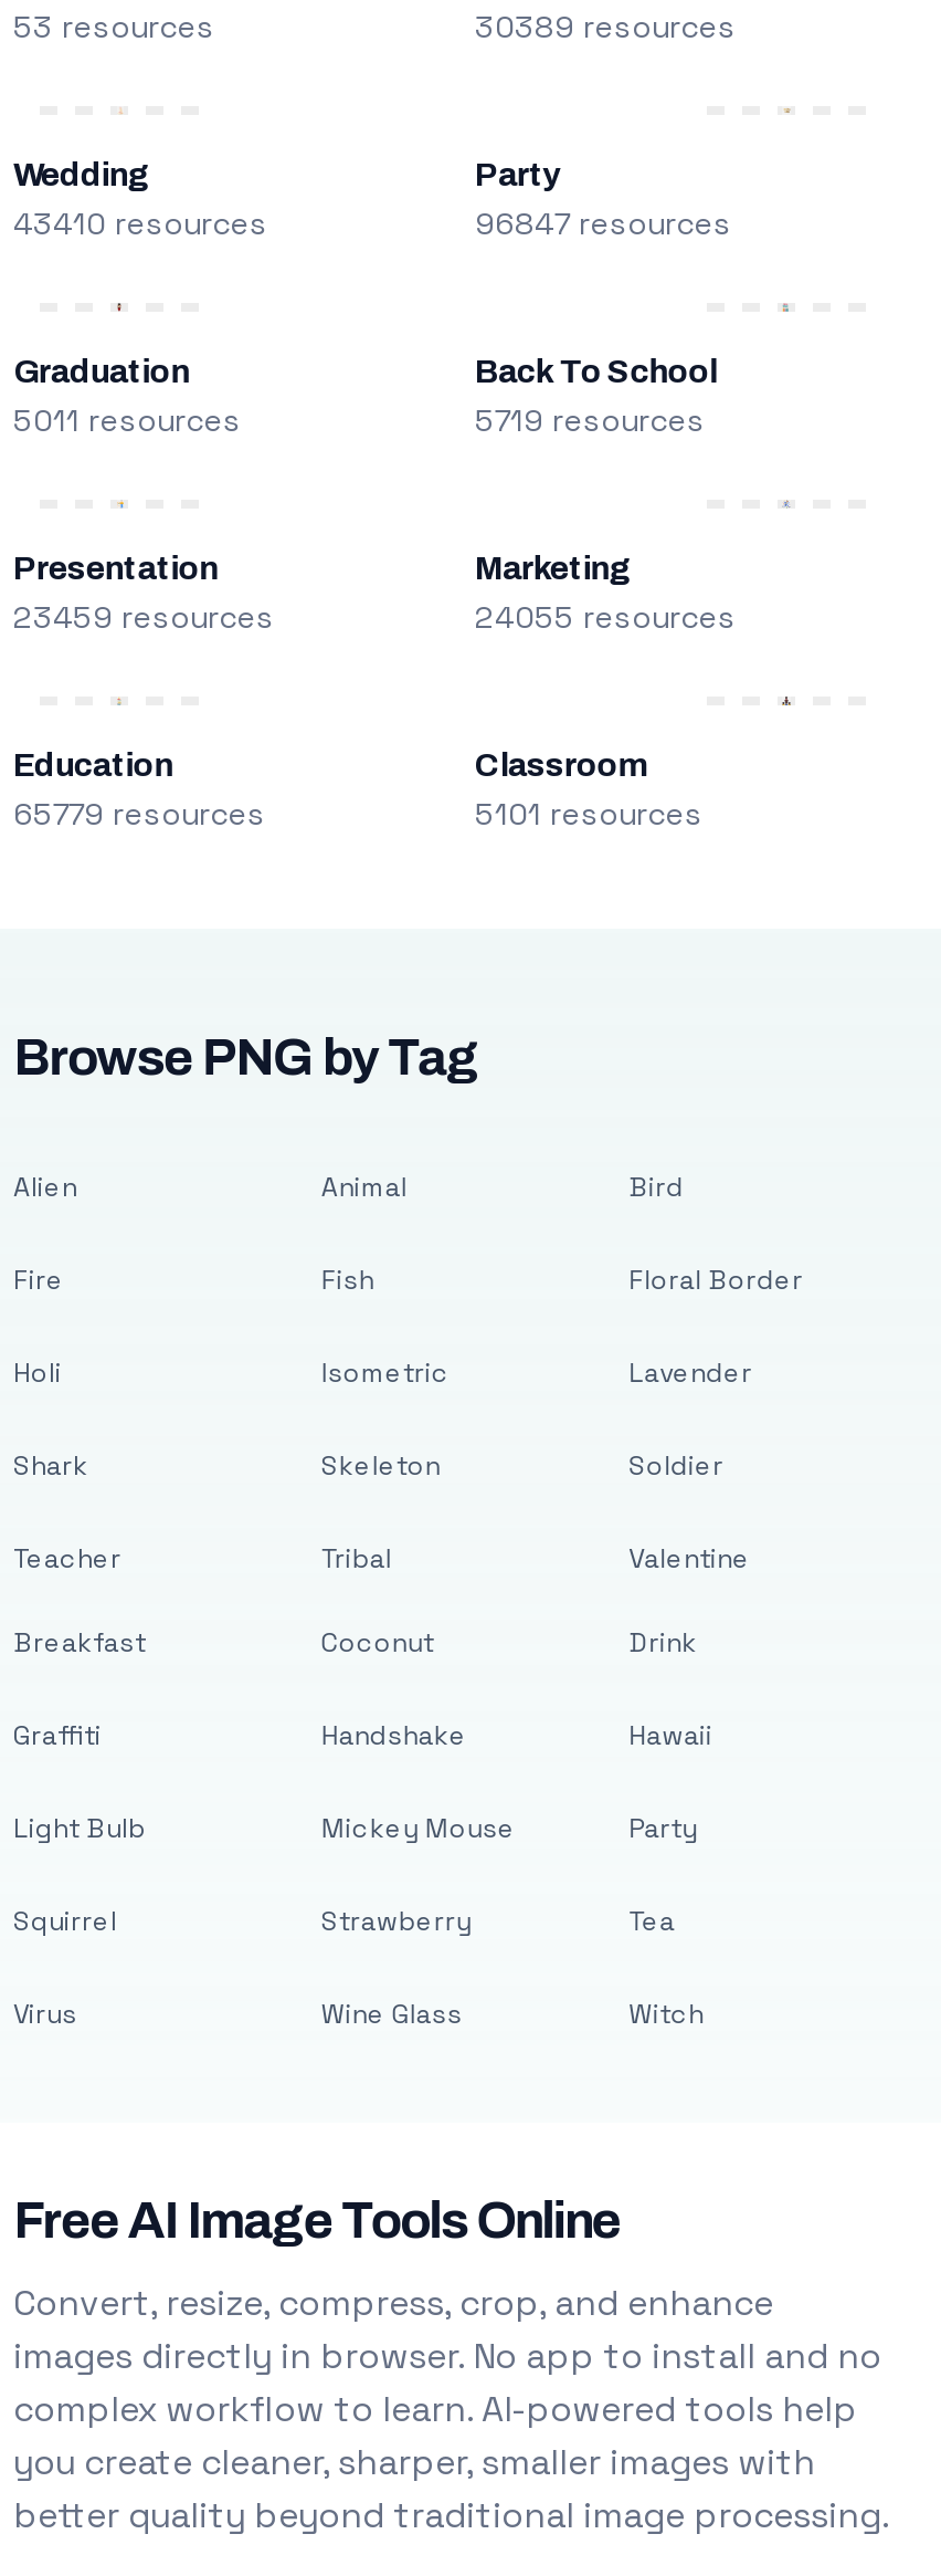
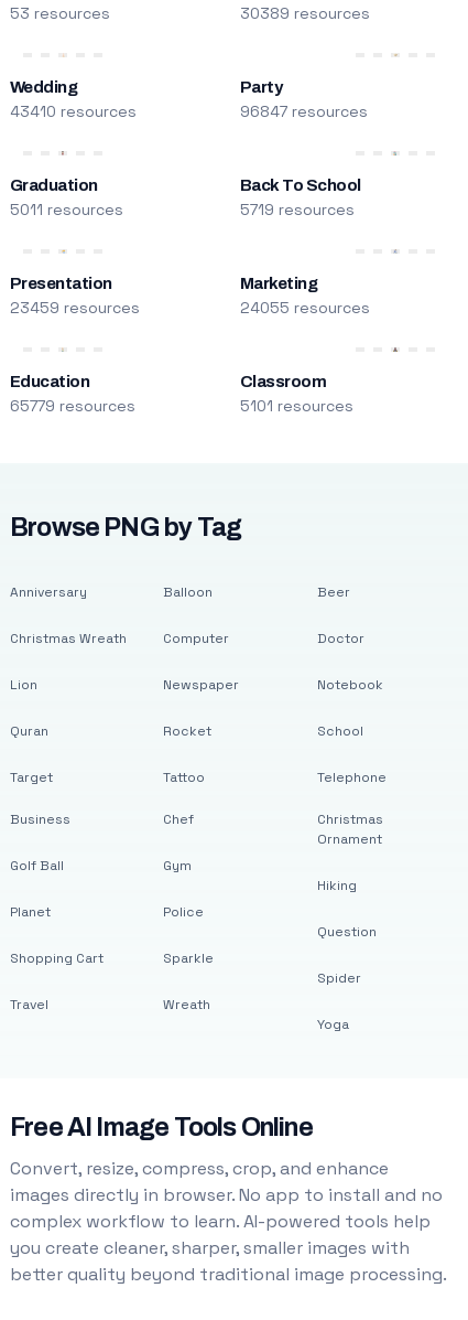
- Alien
+ Anniversary

- Animal
+ Balloon

- Bird
+ Beer

- Fire
+ Christmas Wreath

- Fish
+ Computer

- Floral Border
+ Doctor

- Holi
+ Lion

- Isometric
+ Newspaper

- Lavender
+ Notebook

- Shark
+ Quran

- Skeleton
+ Rocket

- Soldier
+ School

- Teacher
+ Target

- Tribal
+ Tattoo

- Valentine
+ Telephone

- Breakfast
+ Business

- Coconut
+ Chef

- Drink
+ Christmas
+ Ornament

- Graffiti
+ Golf Ball

- Handshake
+ Gym

- Hawaii
+ Hiking

- Light Bulb
+ Planet

- Mickey Mouse
+ Police

- Party
+ Question

- Squirrel
+ Shopping Cart

- Strawberry
+ Sparkle

- Tea
+ Spider

- Virus
+ Travel

- Wine Glass
+ Wreath

- Witch
+ Yoga
